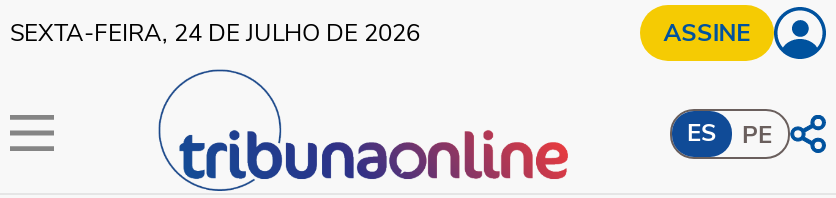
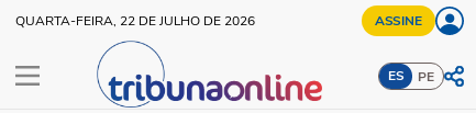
- SEXTA-FEIRA, 24 DE JULHO DE 2026
+ QUARTA-FEIRA, 22 DE JULHO DE 2026
